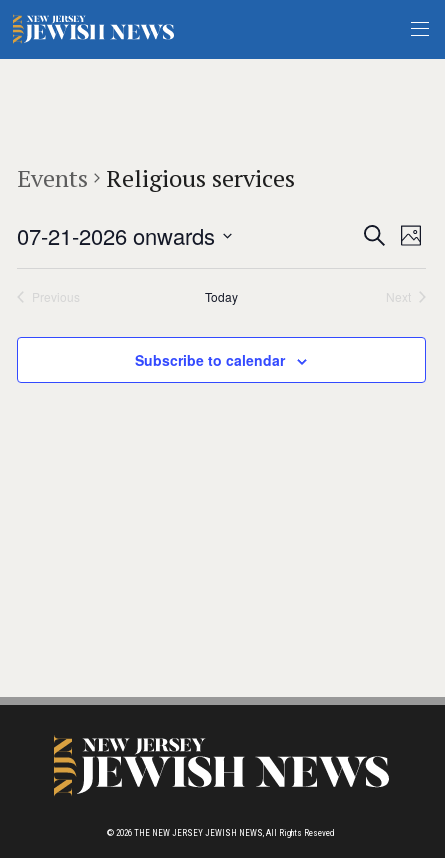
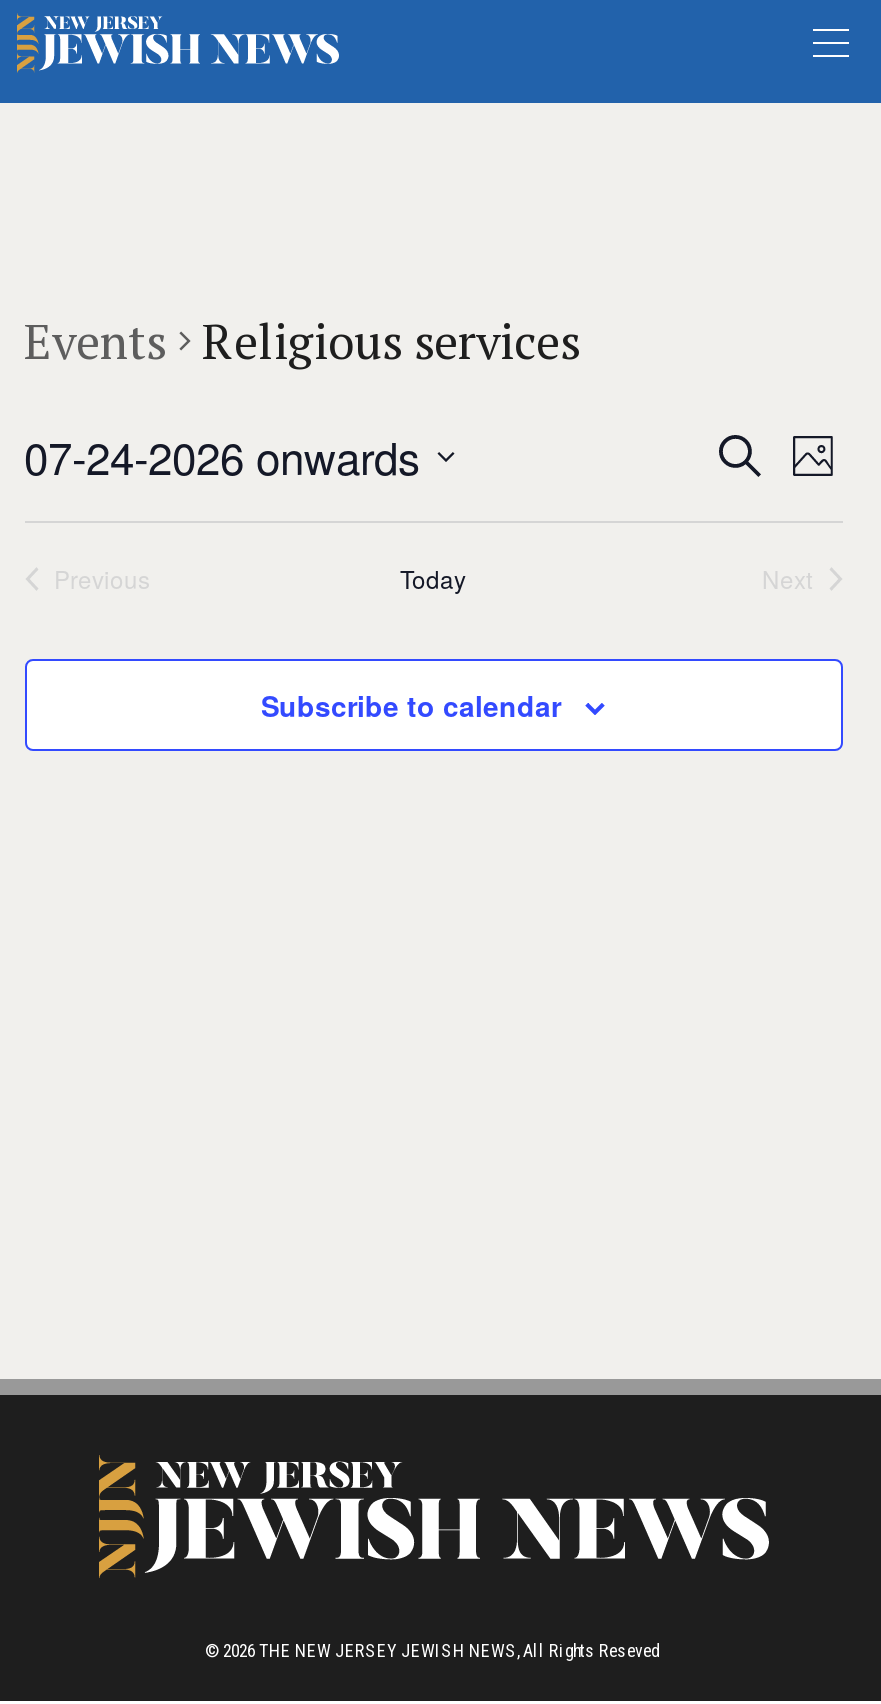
- 07-21-2026 onwards
+ 07-24-2026 onwards
